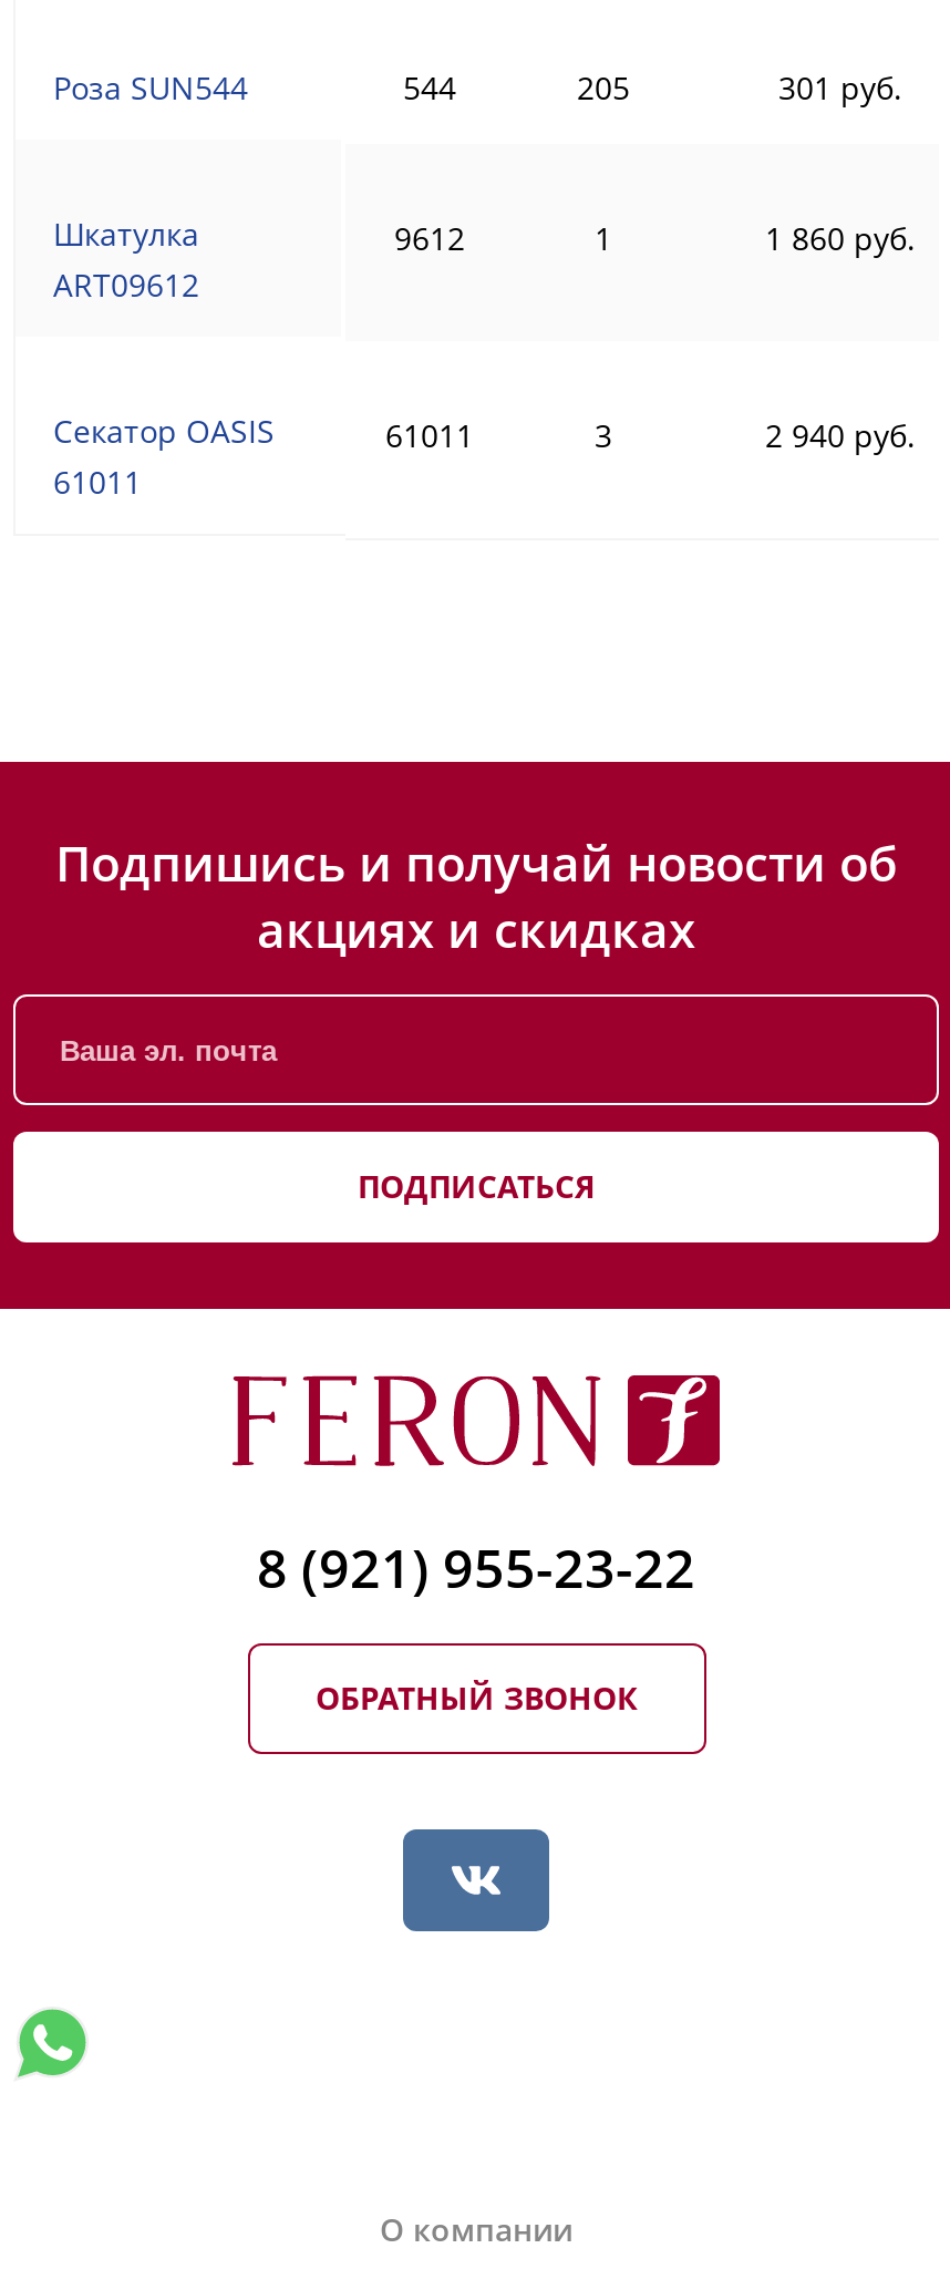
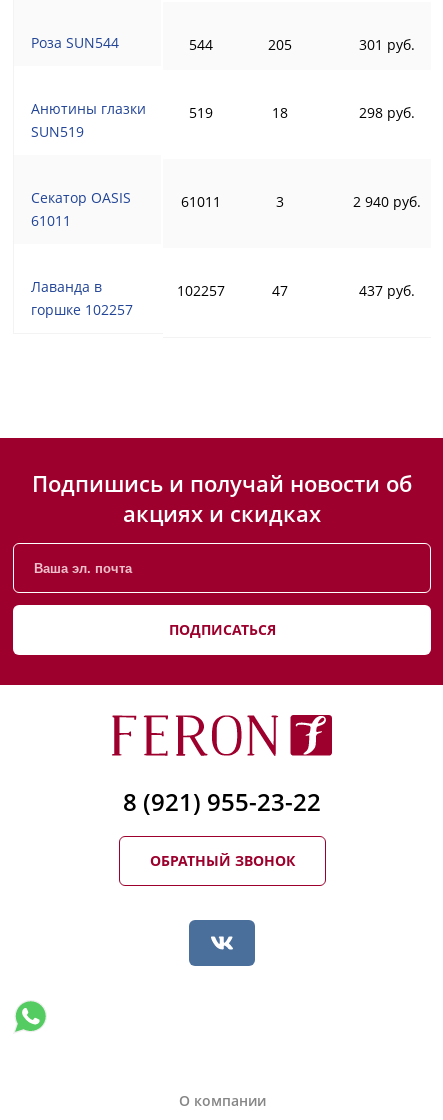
- Шкатулка
- ART09612
+ Анютины глазки
+ SUN519

- 9612
+ 519

- 1
+ 18

- 1 860 руб.
+ 298 руб.

+ Лаванда в
+ горшке 102257

+ 102257
+ 47
+ 437 руб.
